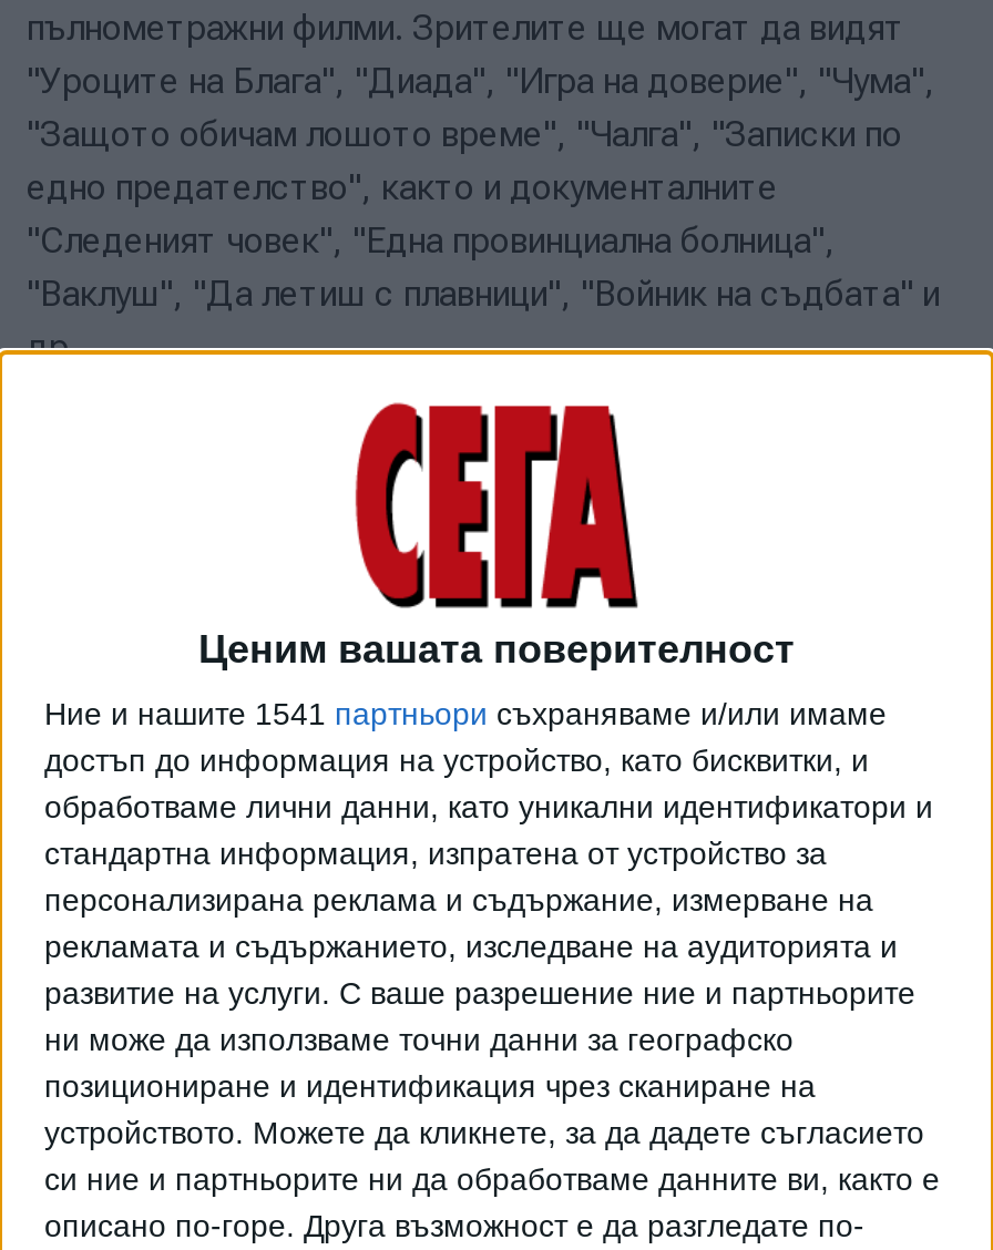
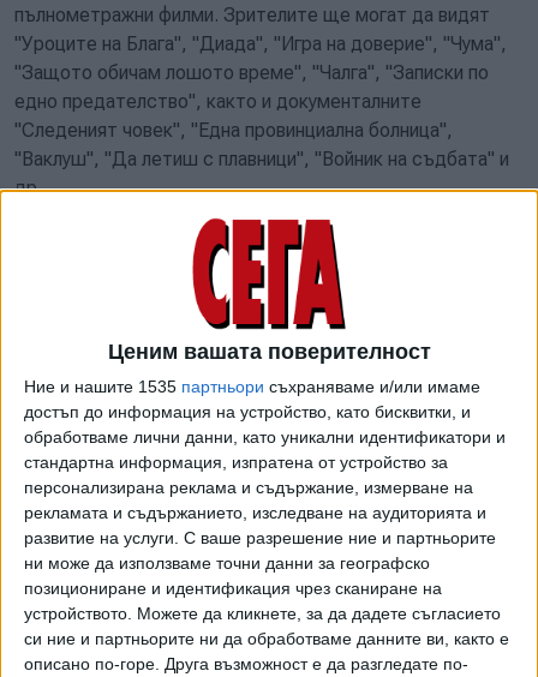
- Ние и нашите 1541 партньори съхраняваме и/или имаме
+ Ние и нашите 1535 партньори съхраняваме и/или имаме
